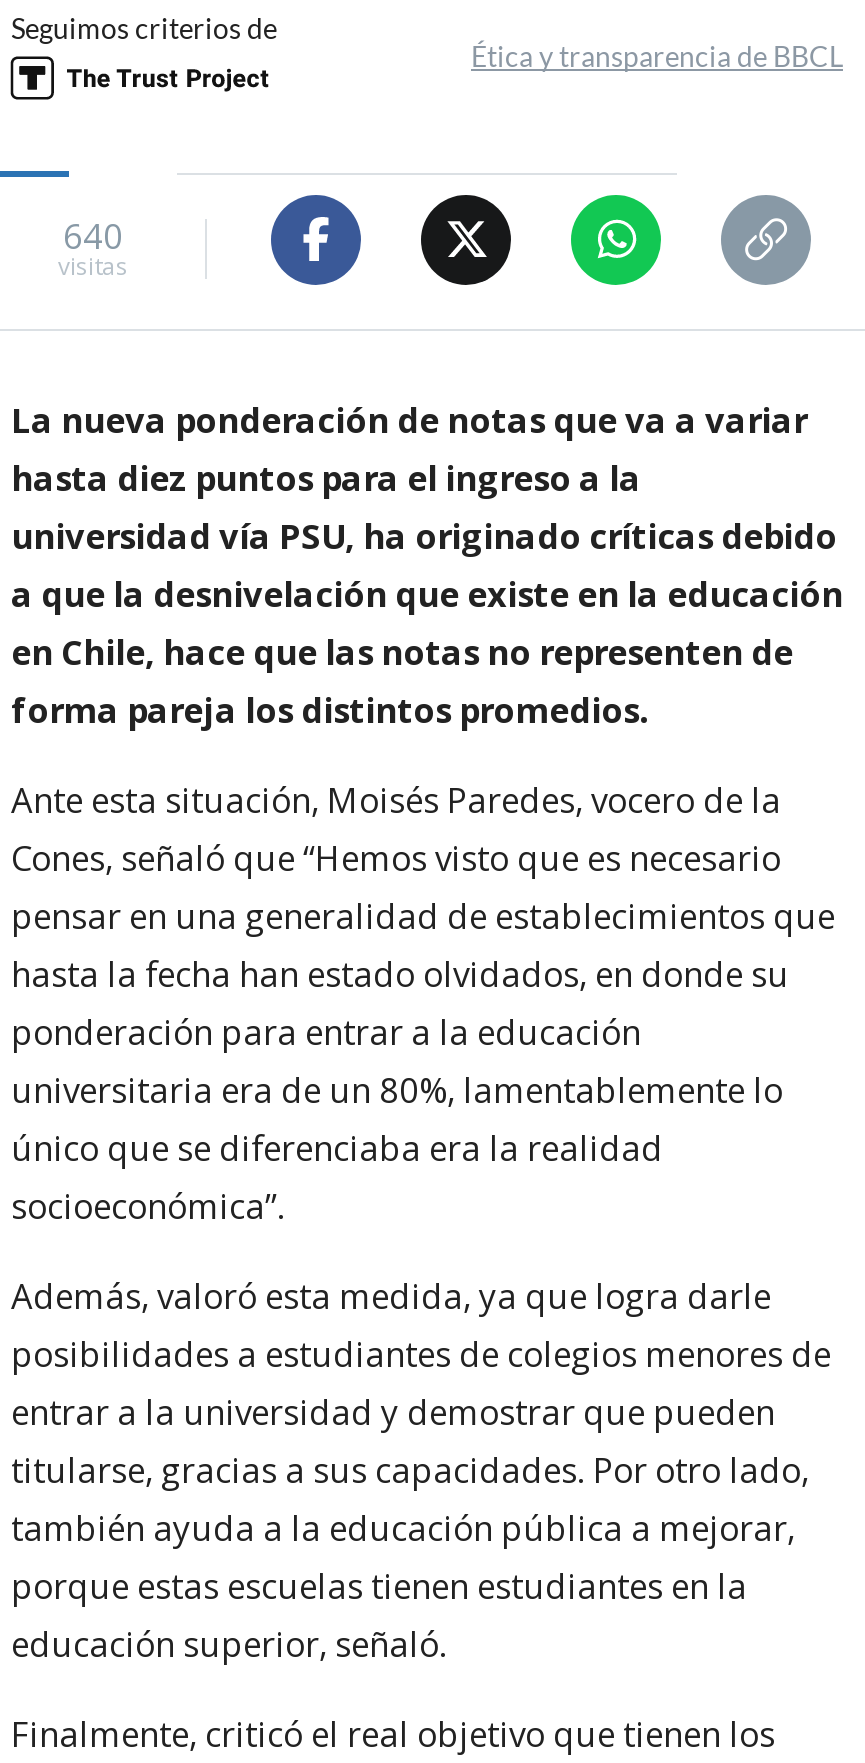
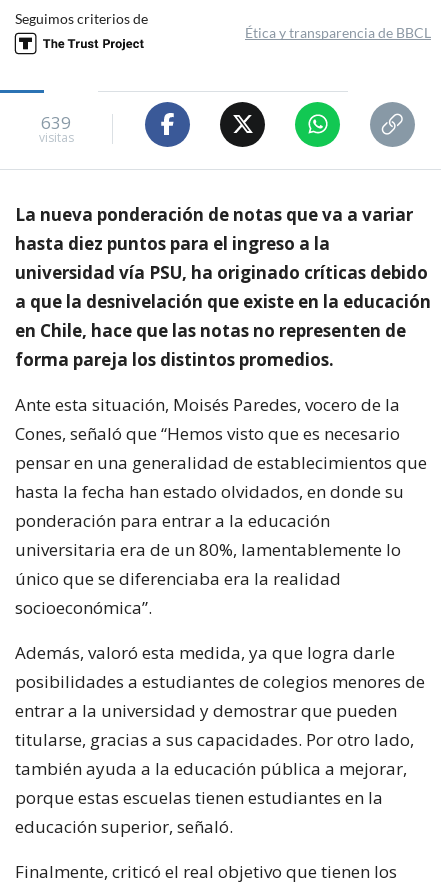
- 640
+ 639
